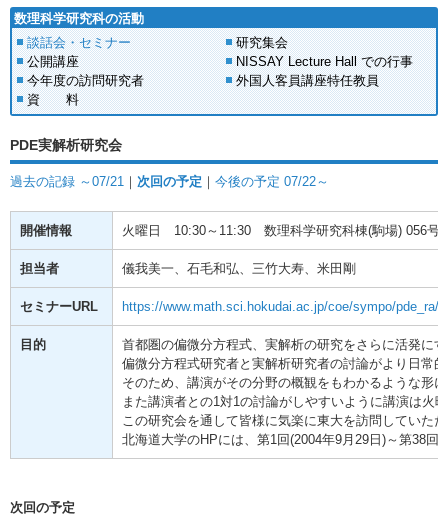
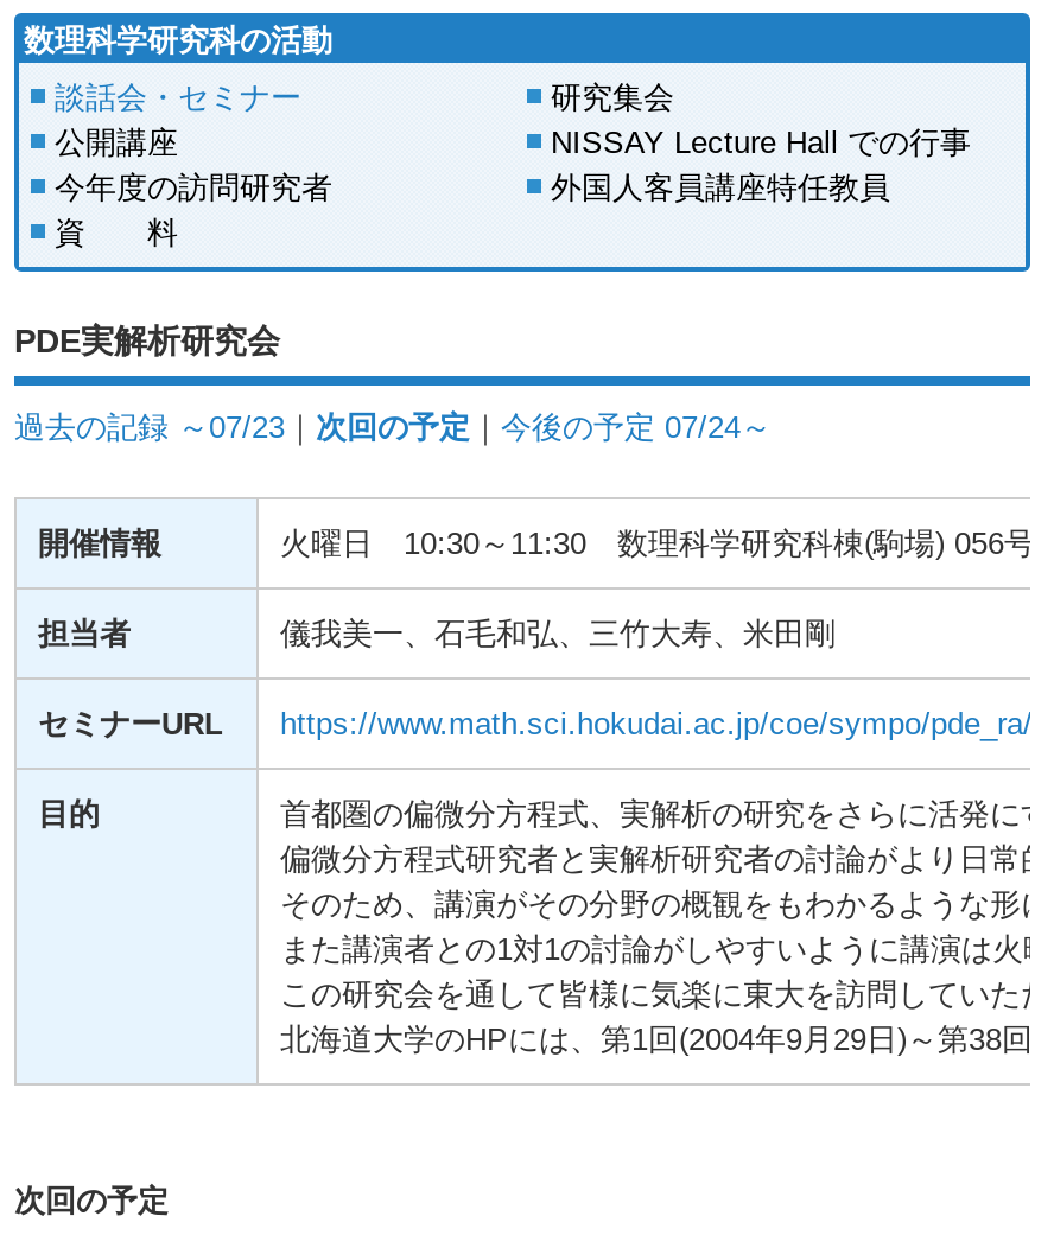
- 過去の記録 ～07/21｜次回の予定｜今後の予定 07/22～
+ 過去の記録 ～07/23｜次回の予定｜今後の予定 07/24～
